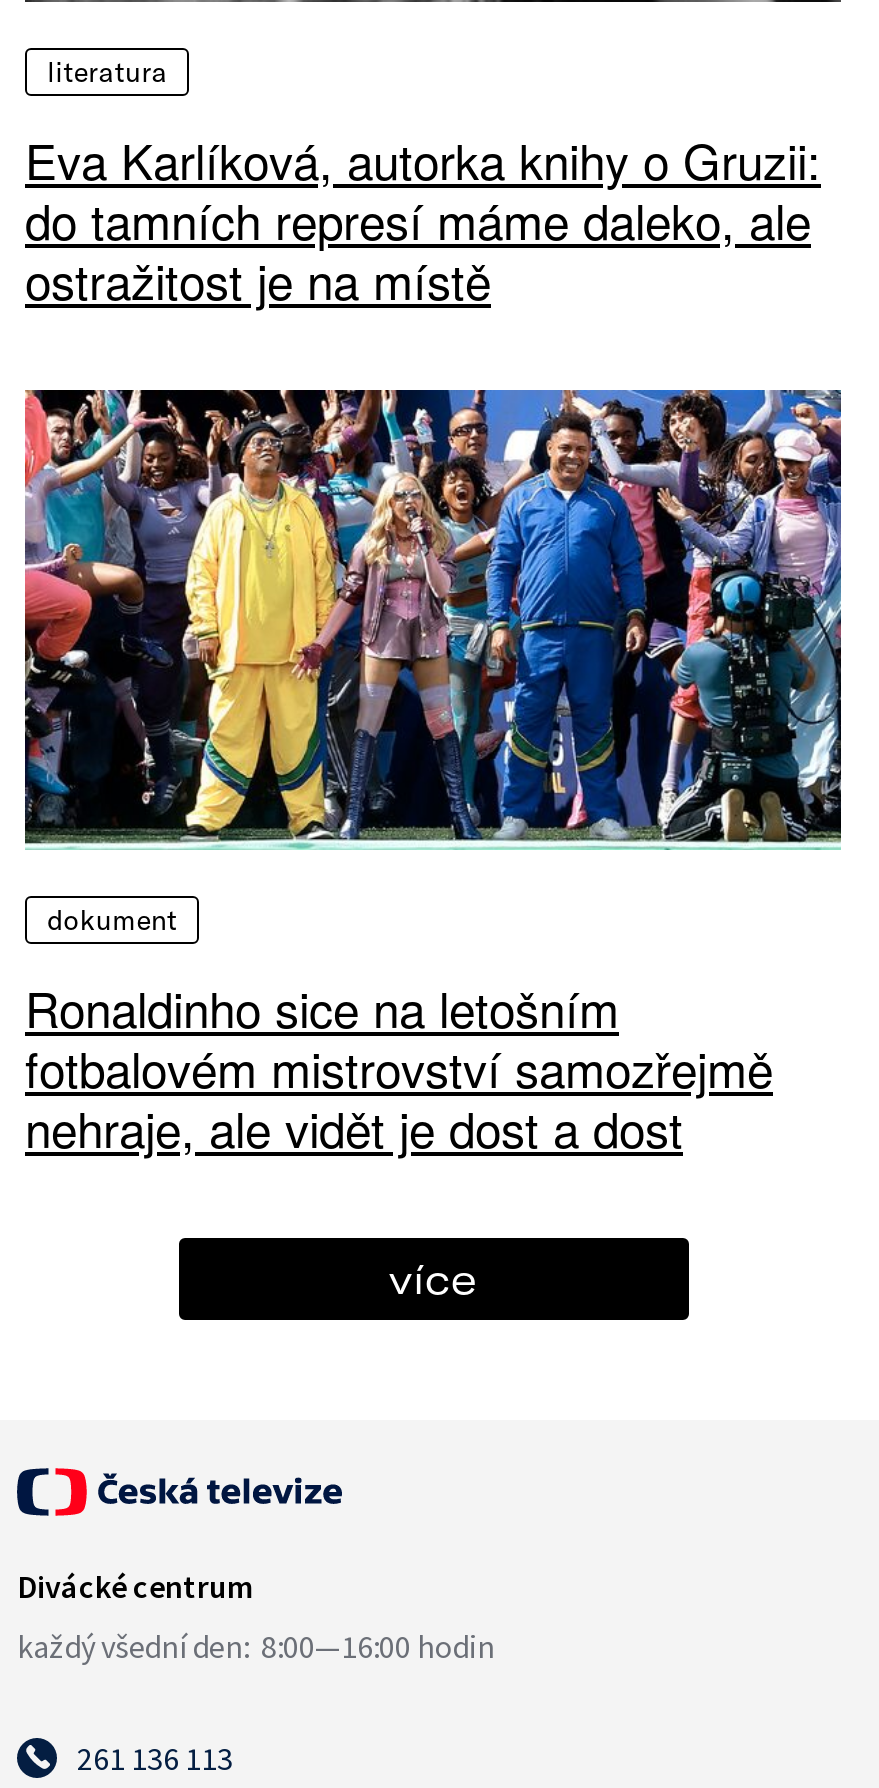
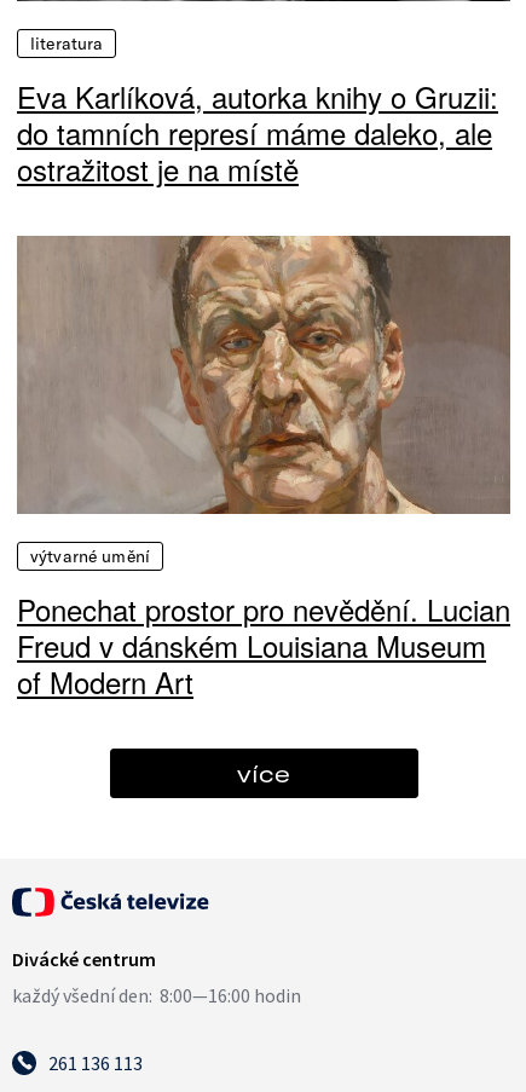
- [image]
- dokument
+ [image]
+ výtvarné umění

- Ronaldinho sice na letošním
- fotbalovém mistrovství samozřejmě
- nehraje, ale vidět je dost a dost
+ Ponechat prostor pro nevědění. Lucian
+ Freud v dánském Louisiana Museum
+ of Modern Art
